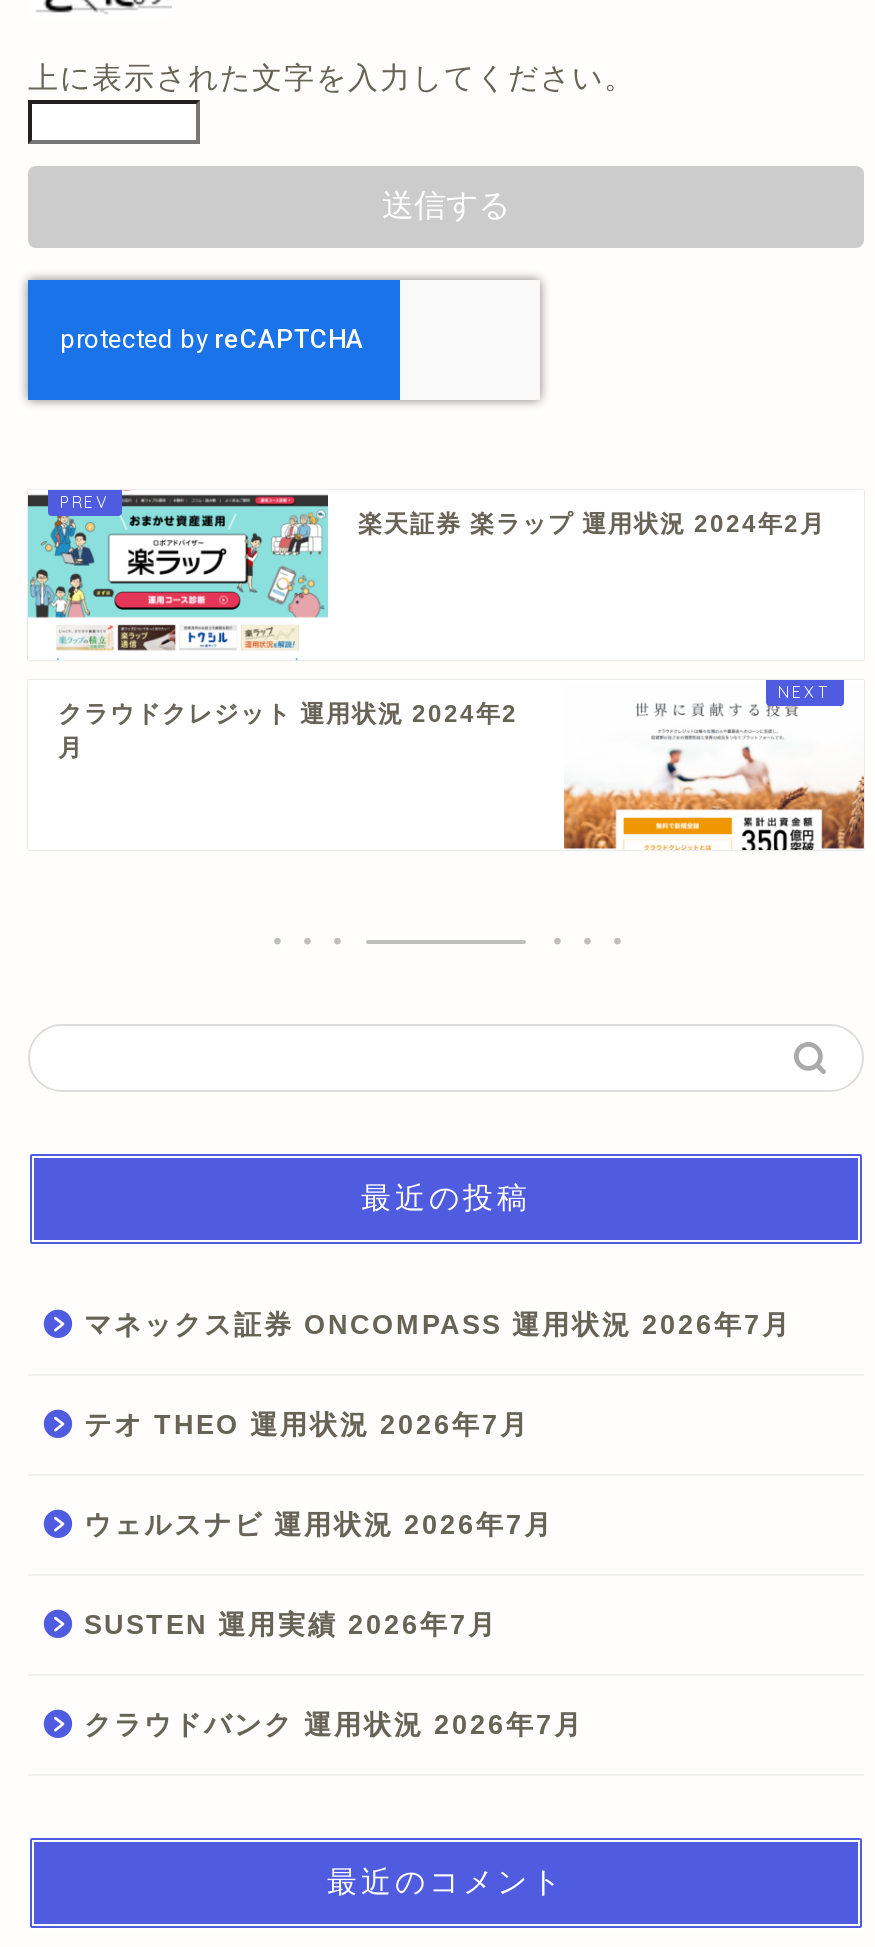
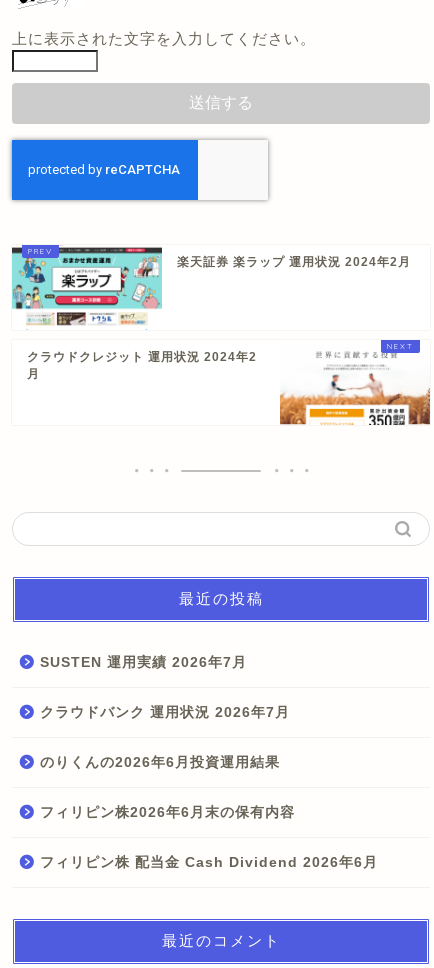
- マネックス証券 ONCOMPASS 運用状況 2026年7月
- テオ THEO 運用状況 2026年7月
- ウェルスナビ 運用状況 2026年7月

moved up: SUSTEN 運用実績 2026年7月 | クラウドバンク 運用状況 2026年7月

+ のりくんの2026年6月投資運用結果
+ フィリピン株2026年6月末の保有内容
+ フィリピン株 配当金 Cash Dividend 2026年6月
